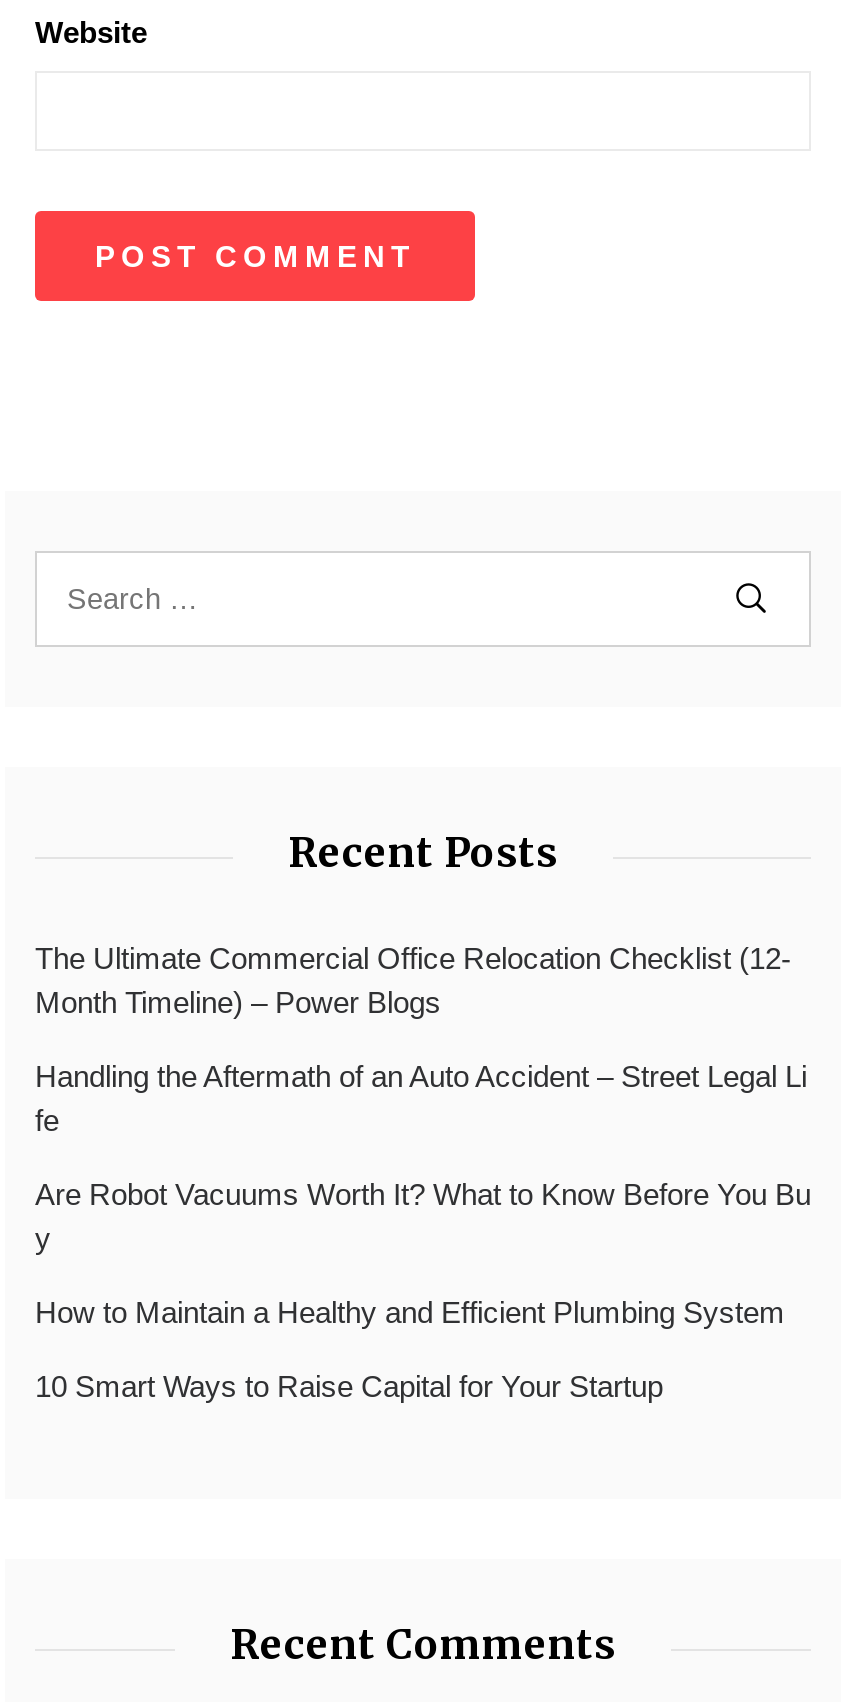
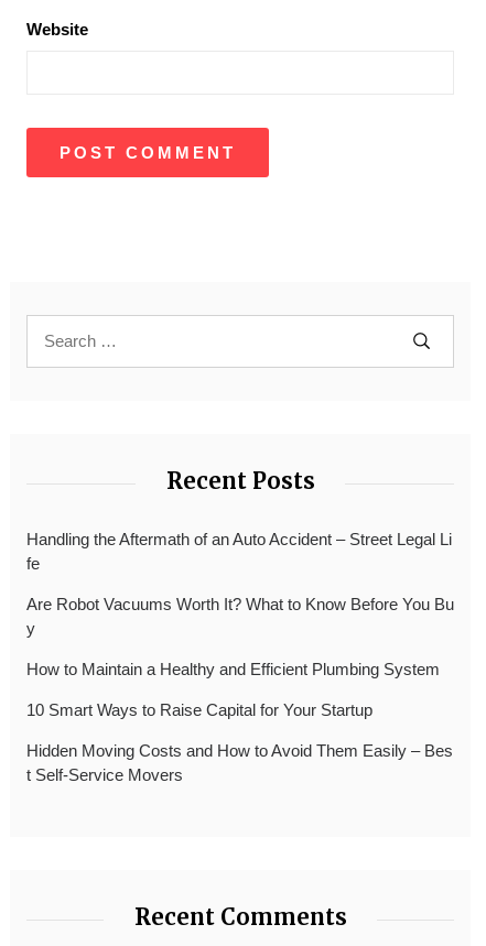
- The Ultimate Commercial Office Relocation Checklist (12-
- Month Timeline) – Power Blogs

moved up: Handling the Aftermath of an Auto Accident – Street Legal Li | fe | Are Robot Vacuums Worth It? What to Know Before You Bu | y | How to Maintain a Healthy and Efficient Plumbing System | 10 Smart Ways to Raise Capital for Your Startup

+ Hidden Moving Costs and How to Avoid Them Easily – Bes
+ t Self-Service Movers
